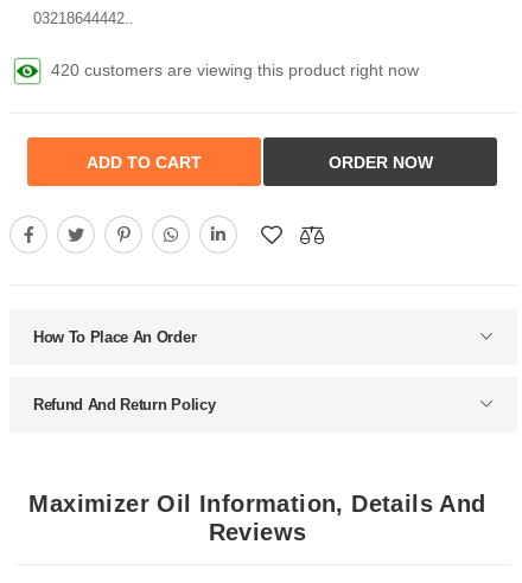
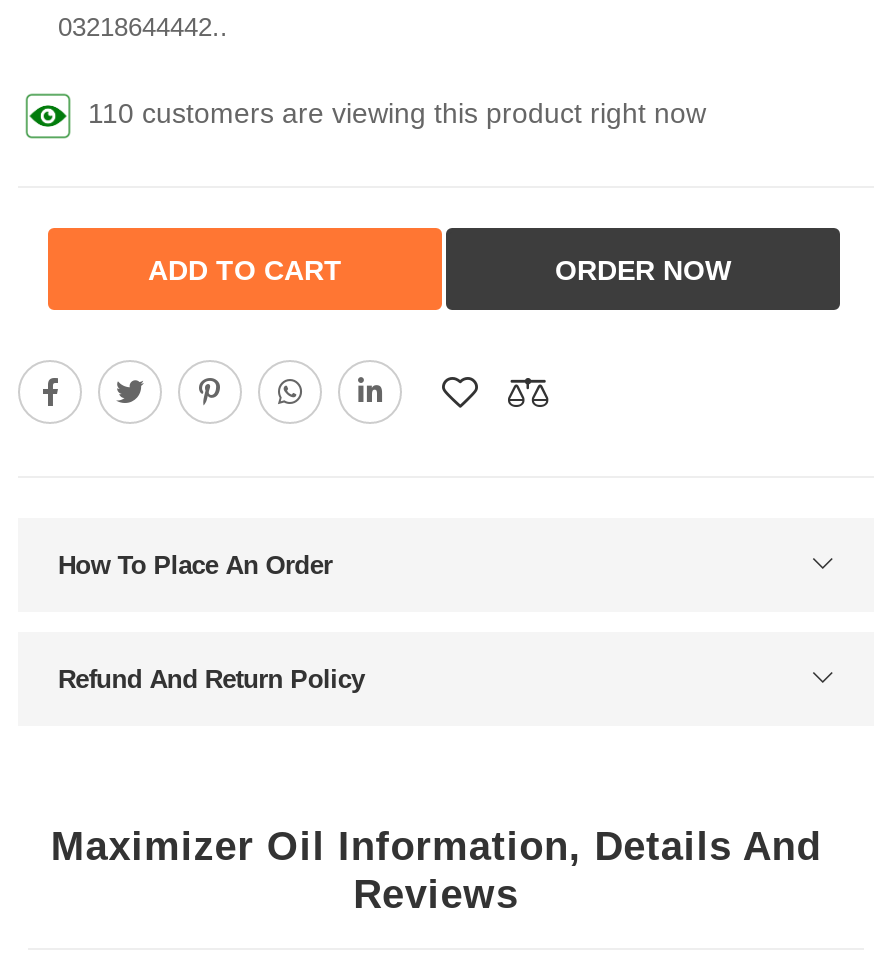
- 420 customers are viewing this product right now
+ 110 customers are viewing this product right now
